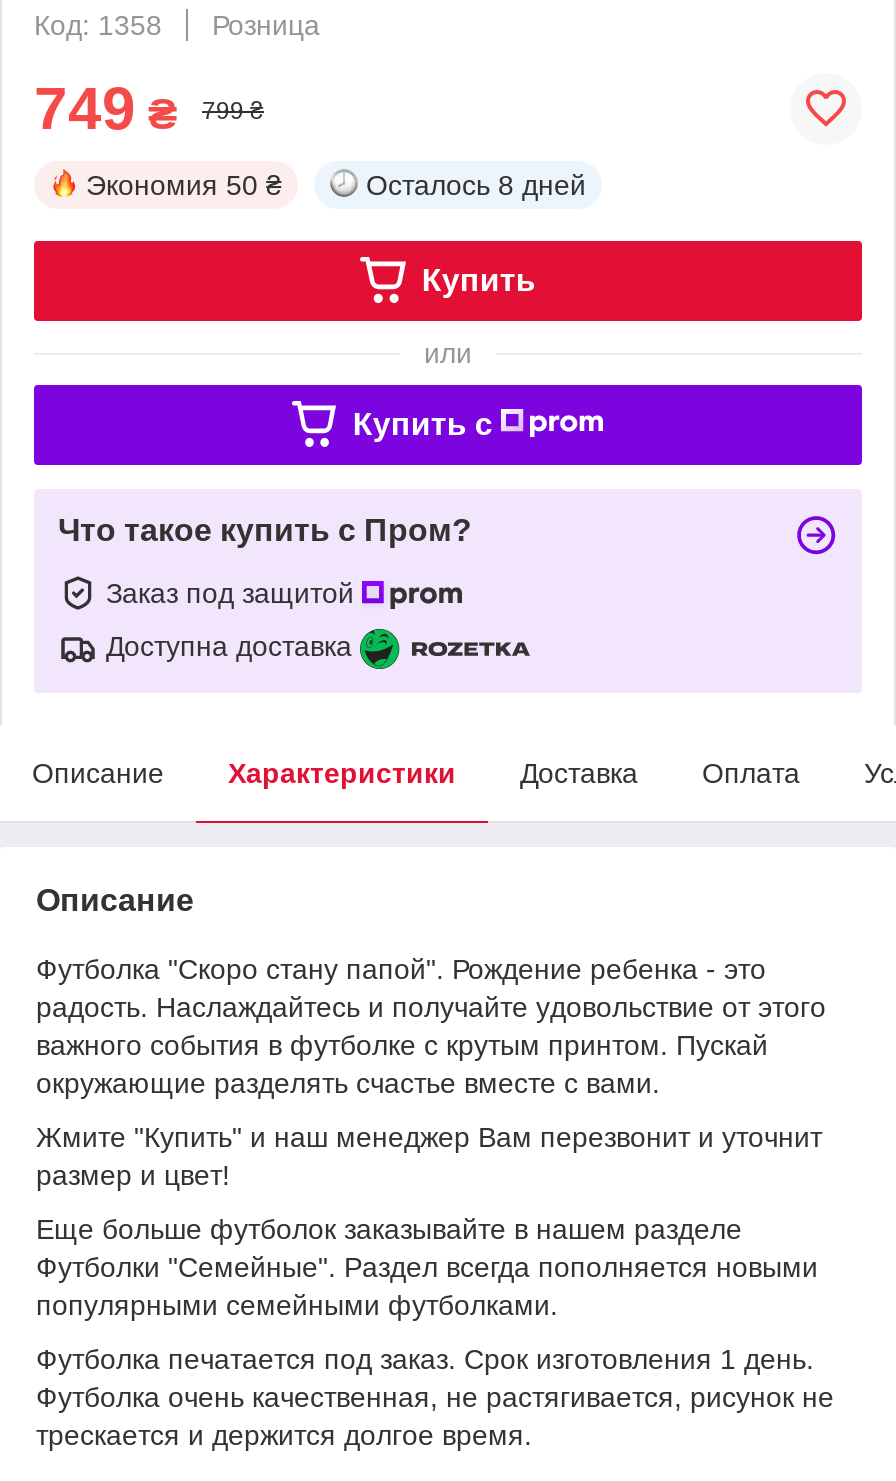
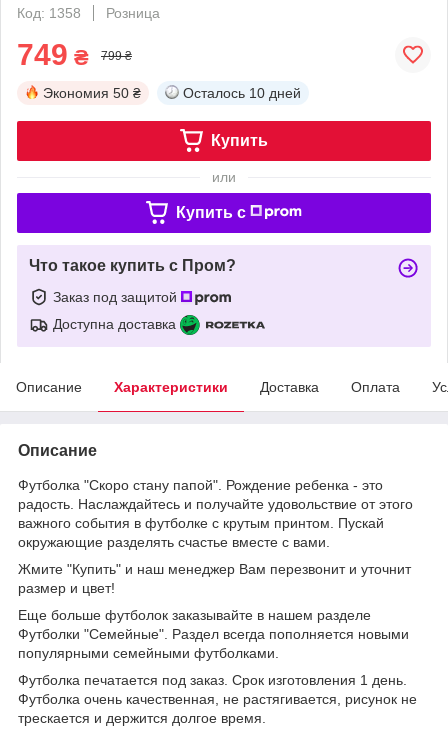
- Осталось 8 дней
+ Осталось 10 дней
